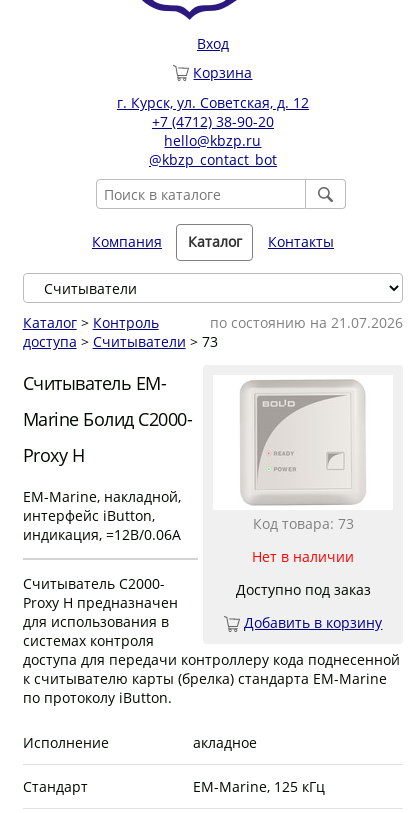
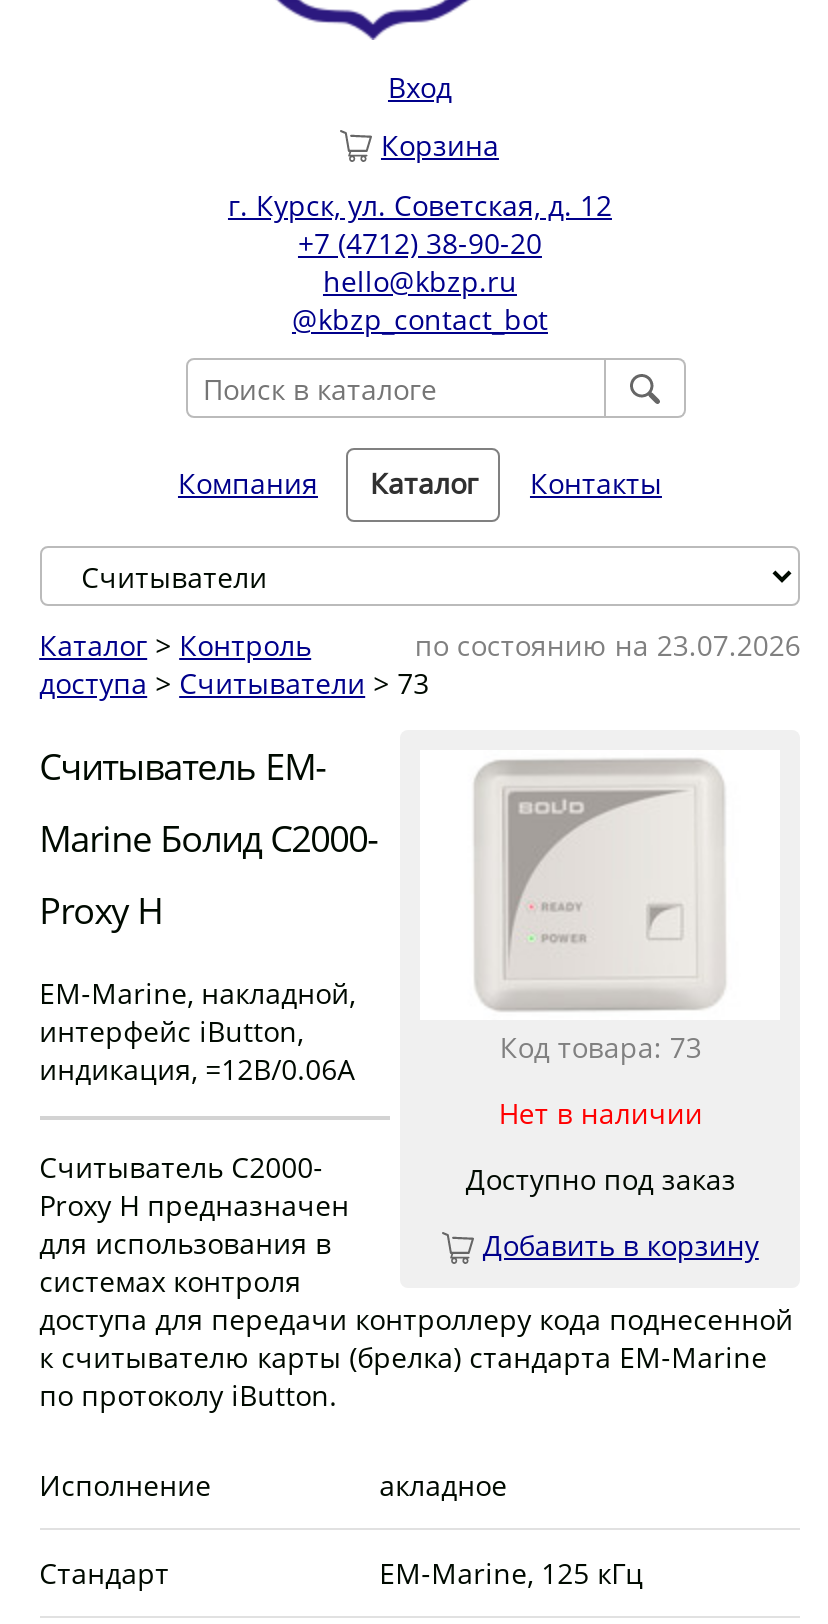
- по состоянию на 21.07.2026
+ по состоянию на 23.07.2026
